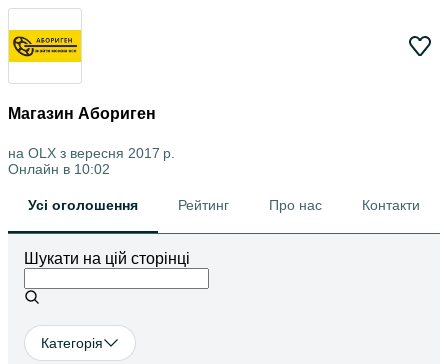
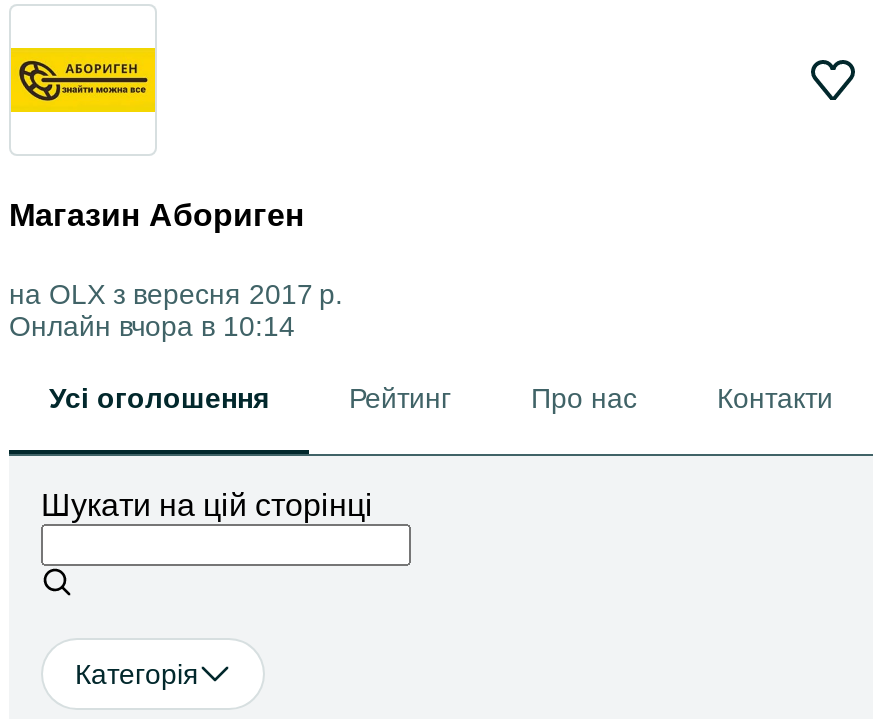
- Онлайн в 10:02
+ Онлайн вчора в 10:14
